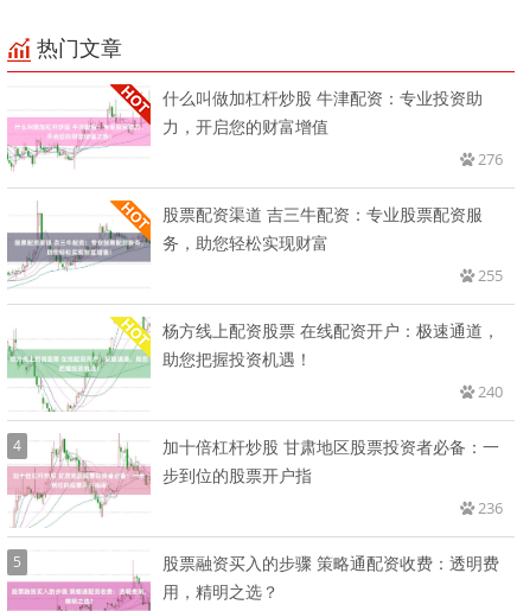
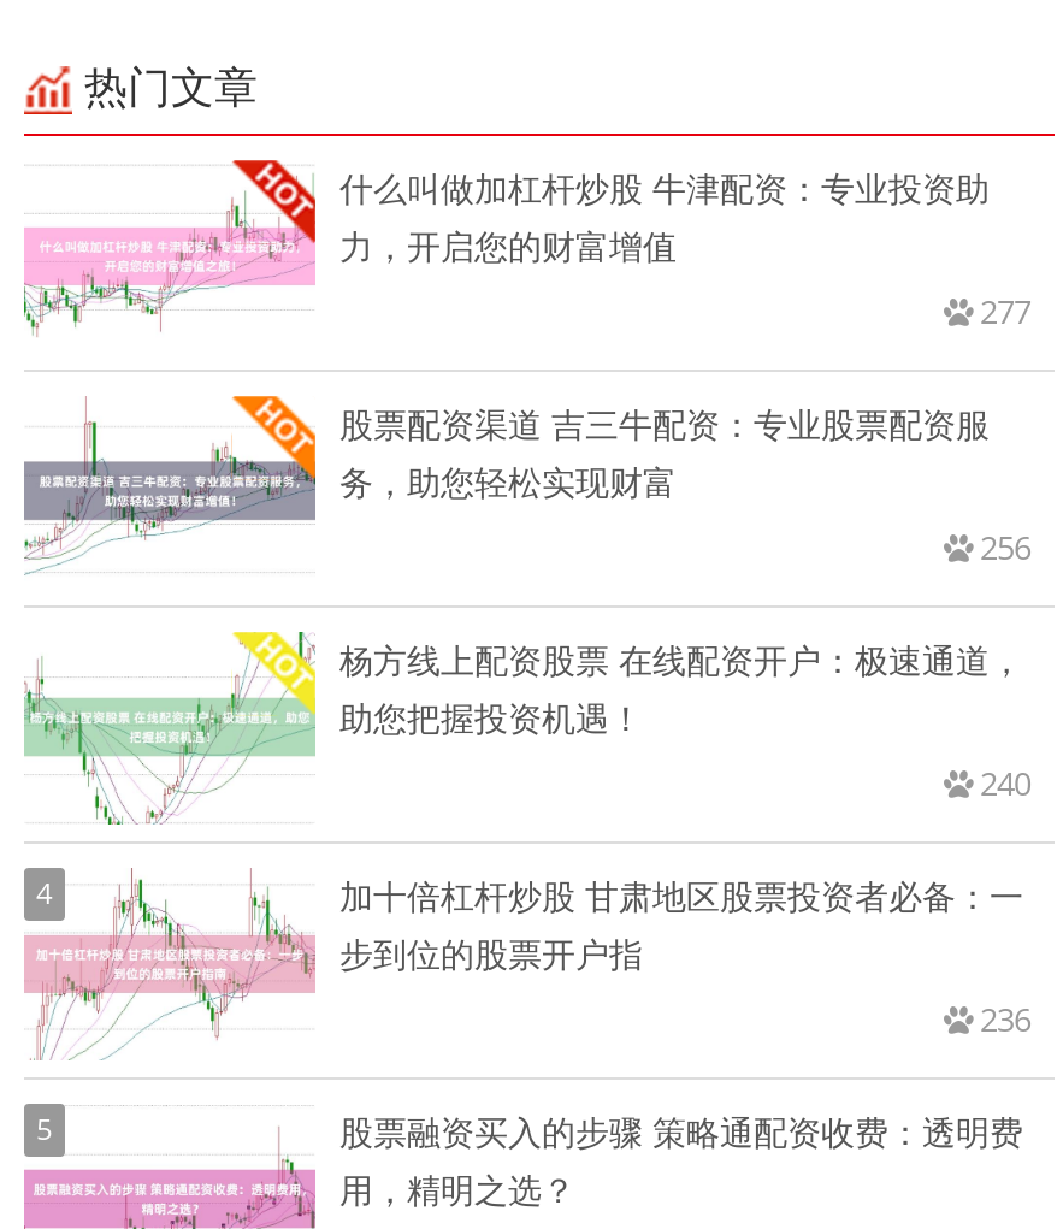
- 276
+ 277

- 255
+ 256
